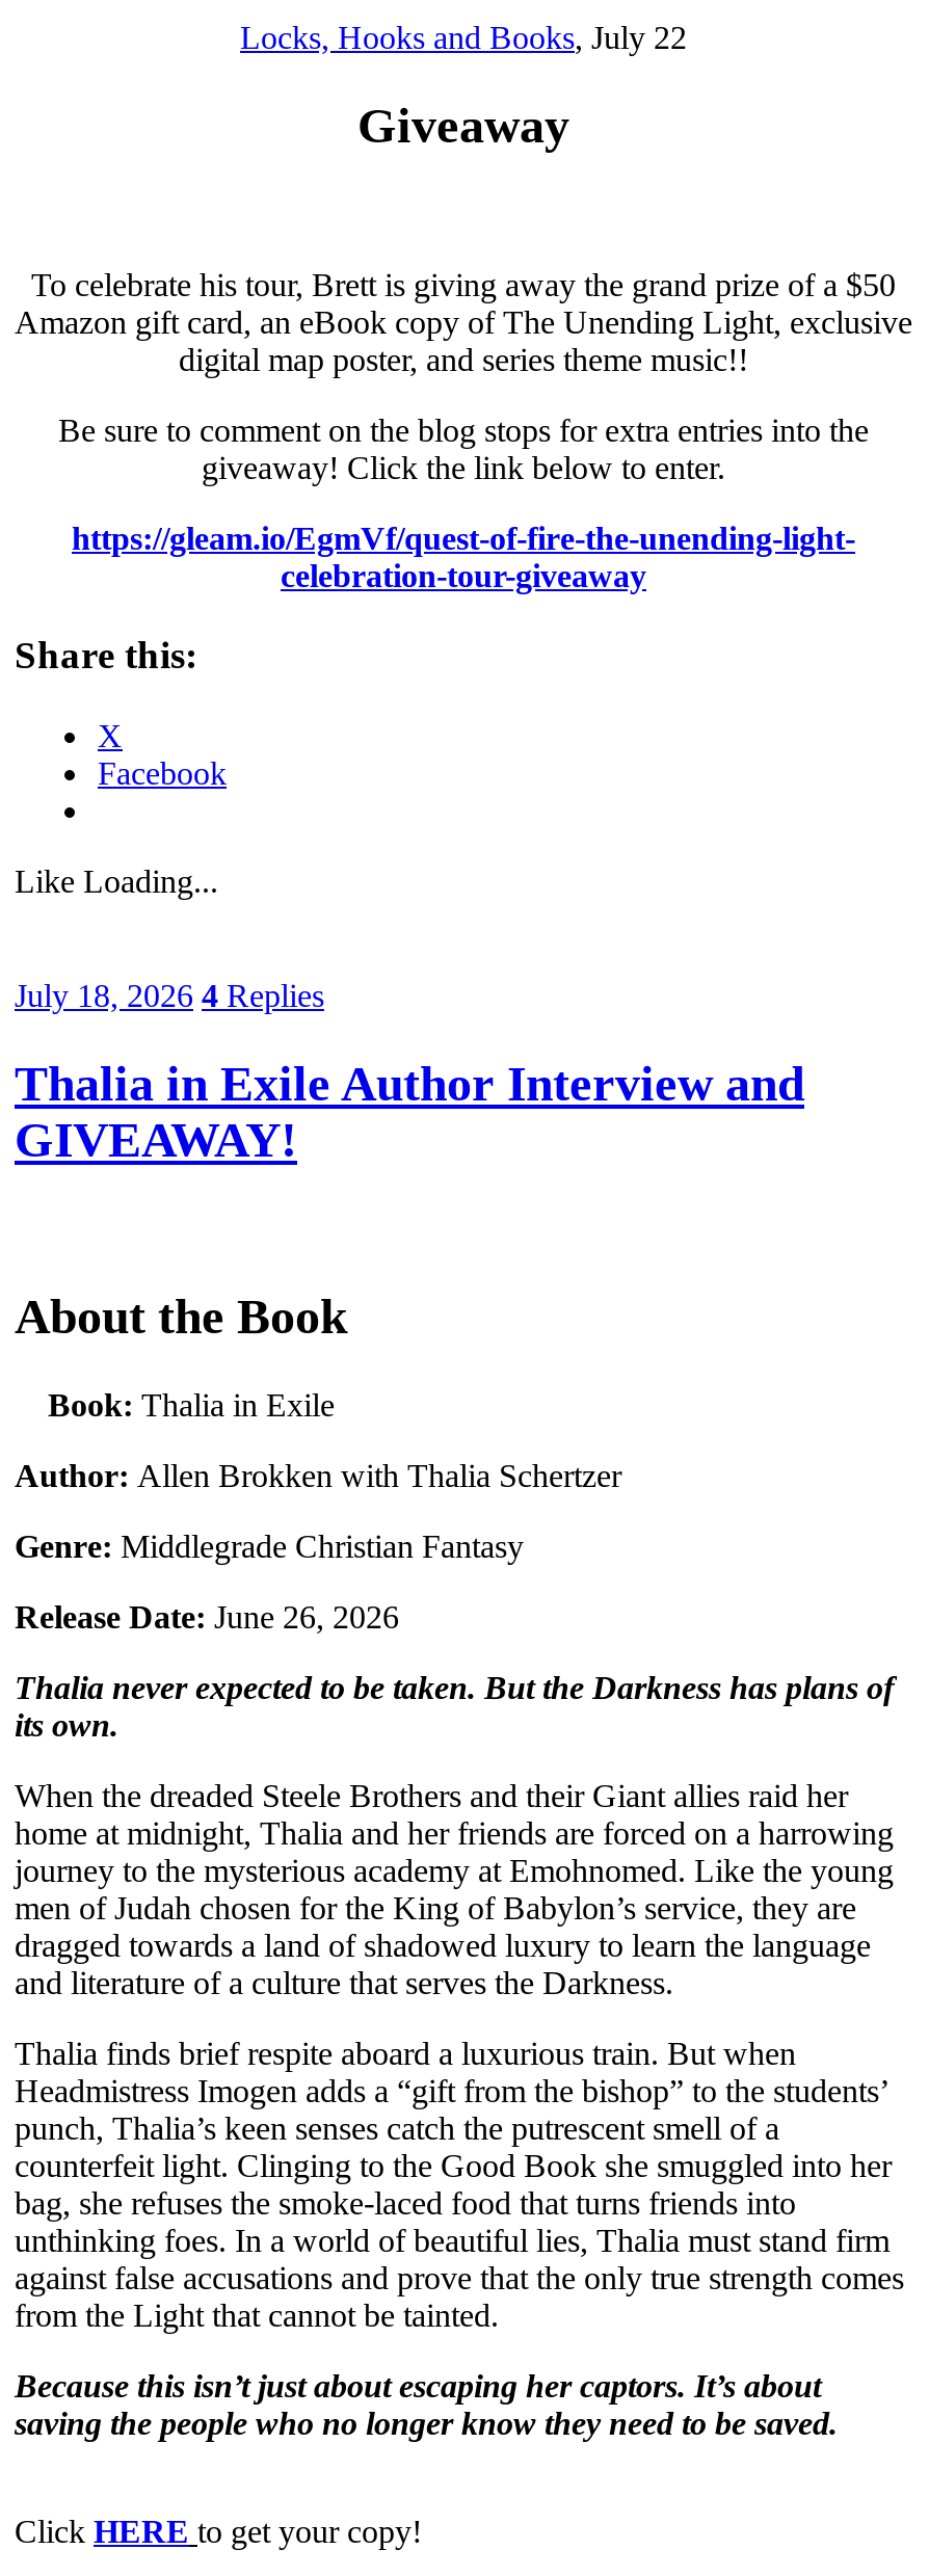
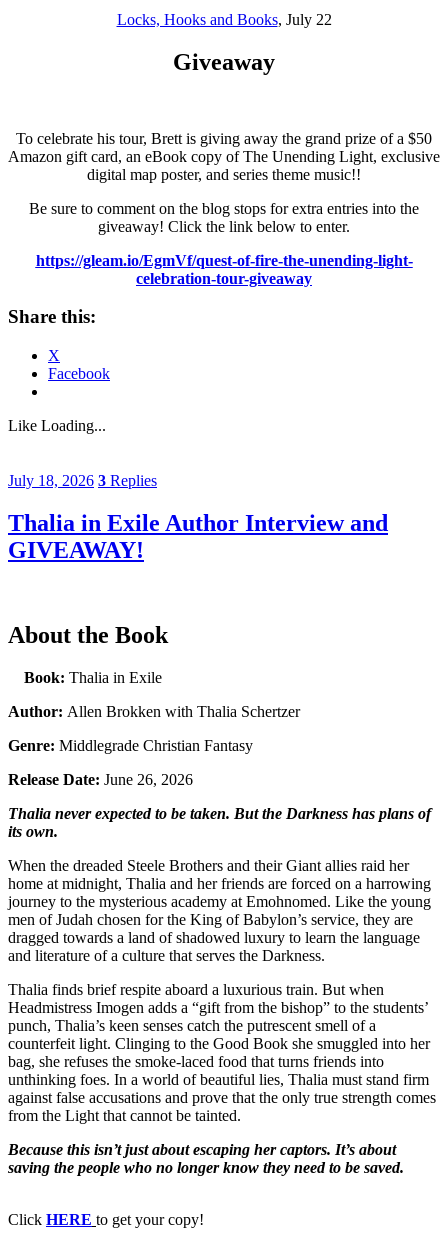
- July 18, 2026 4 Replies
+ July 18, 2026 3 Replies
